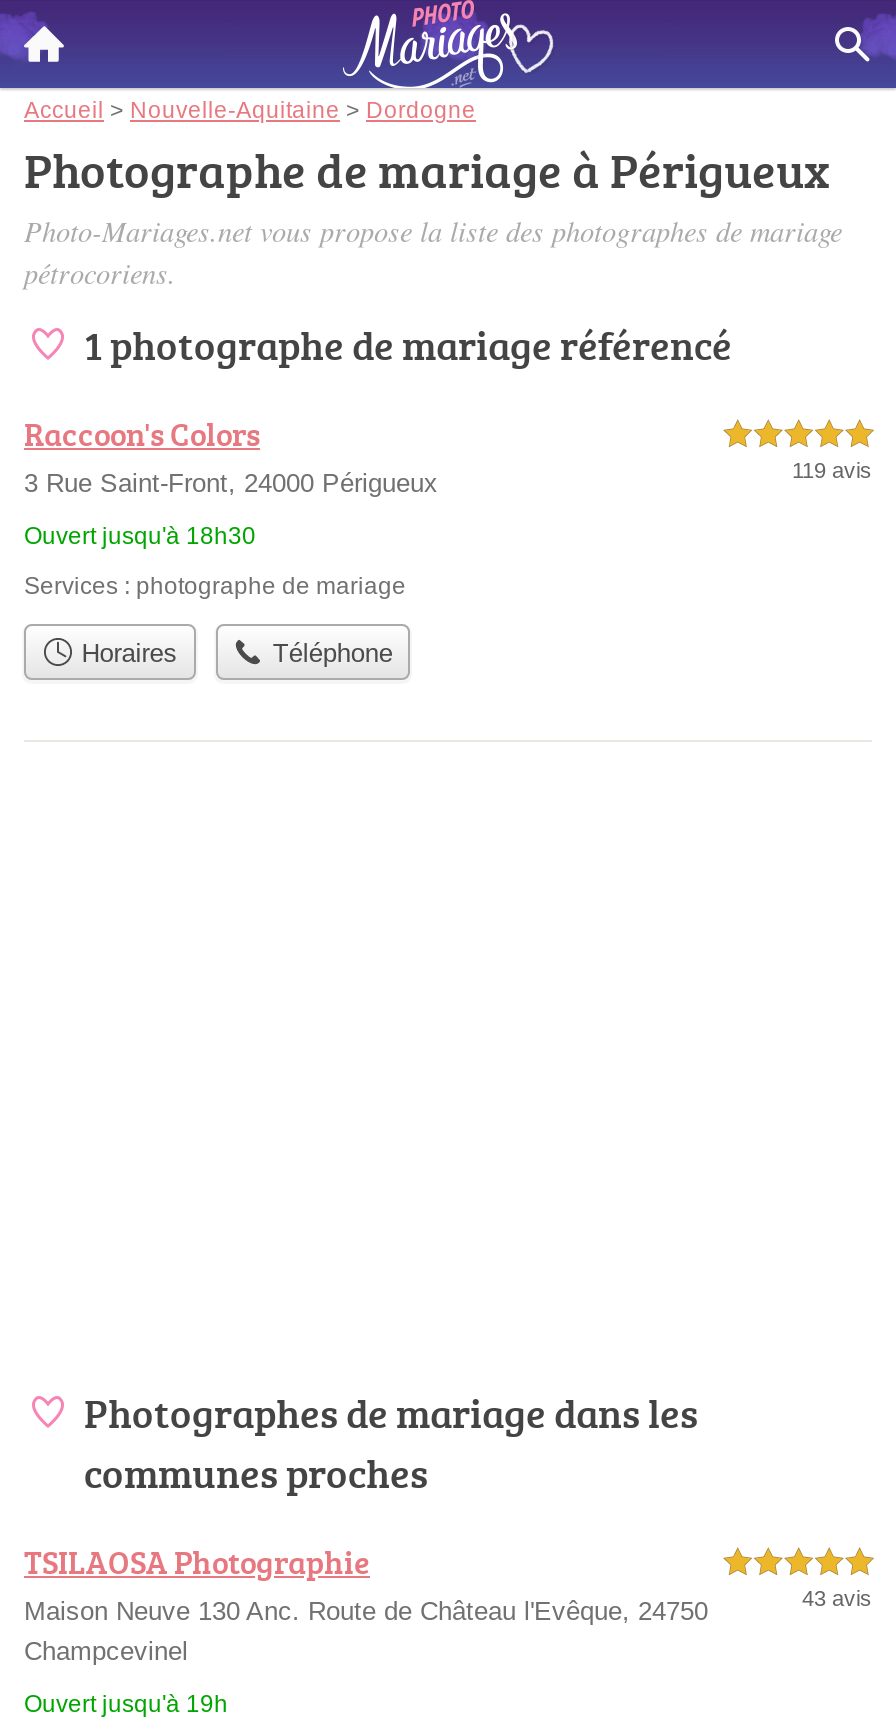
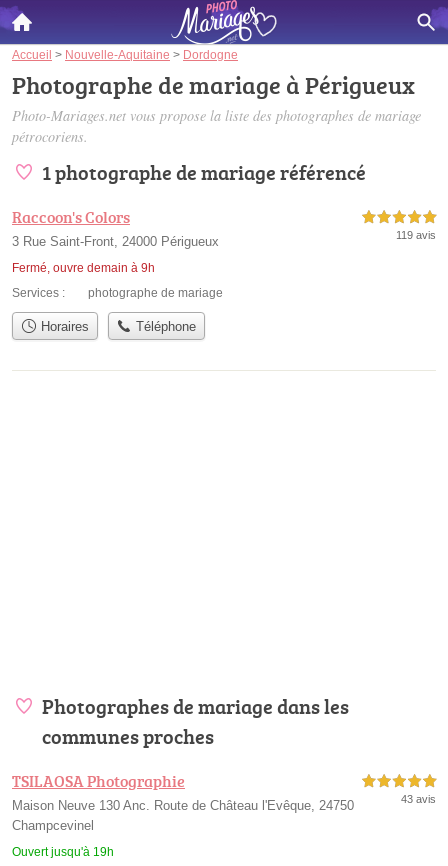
- Ouvert jusqu'à 18h30
+ Fermé, ouvre demain à 9h
